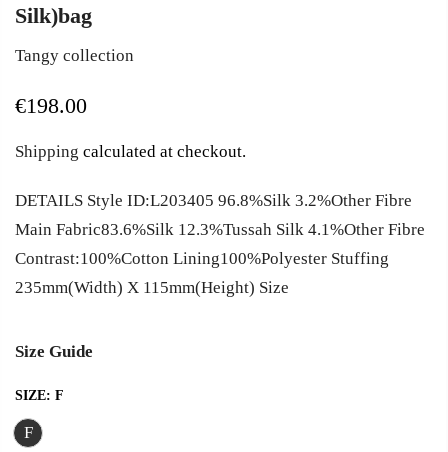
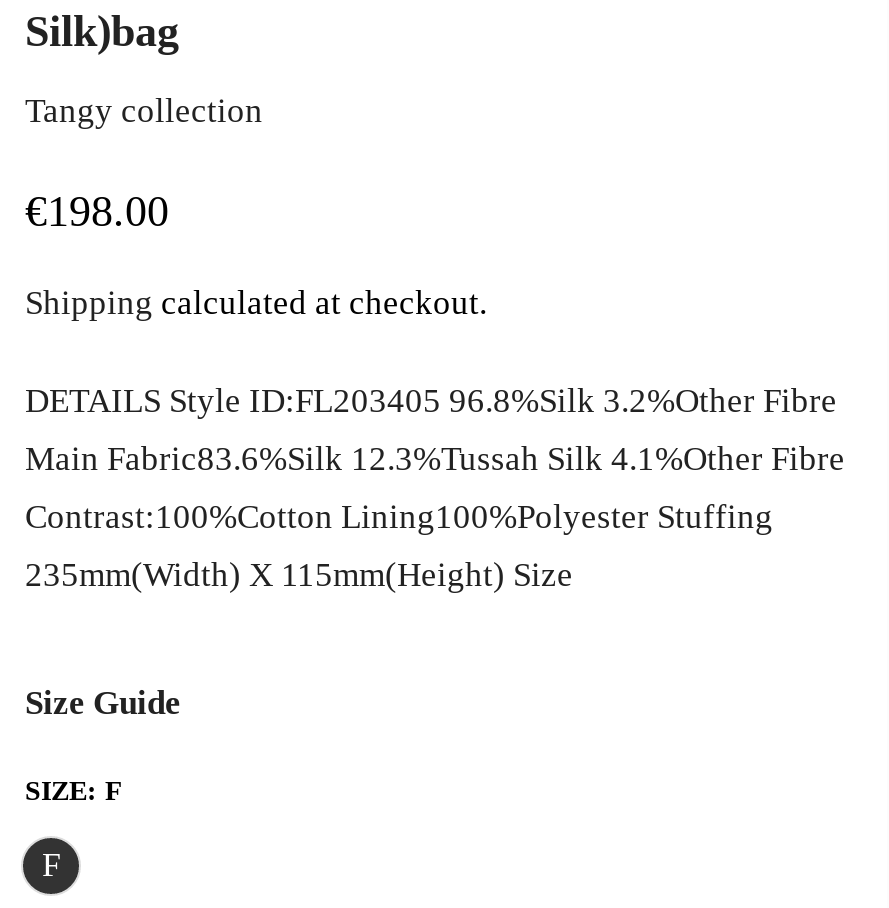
- DETAILS Style ID:L203405 96.8%Silk 3.2%Other Fibre
+ DETAILS Style ID:FL203405 96.8%Silk 3.2%Other Fibre
